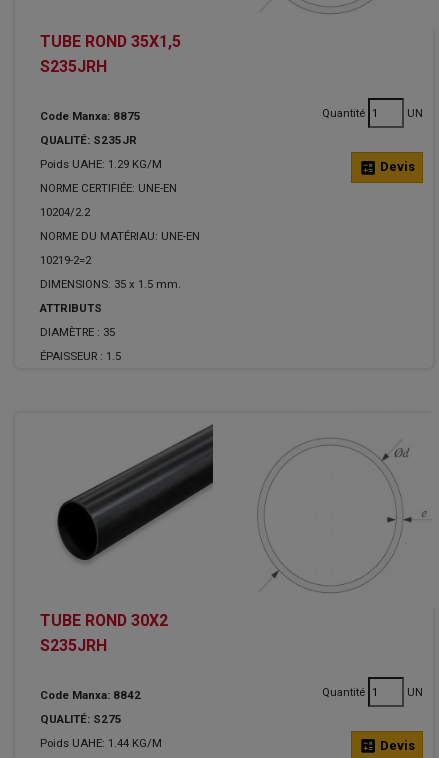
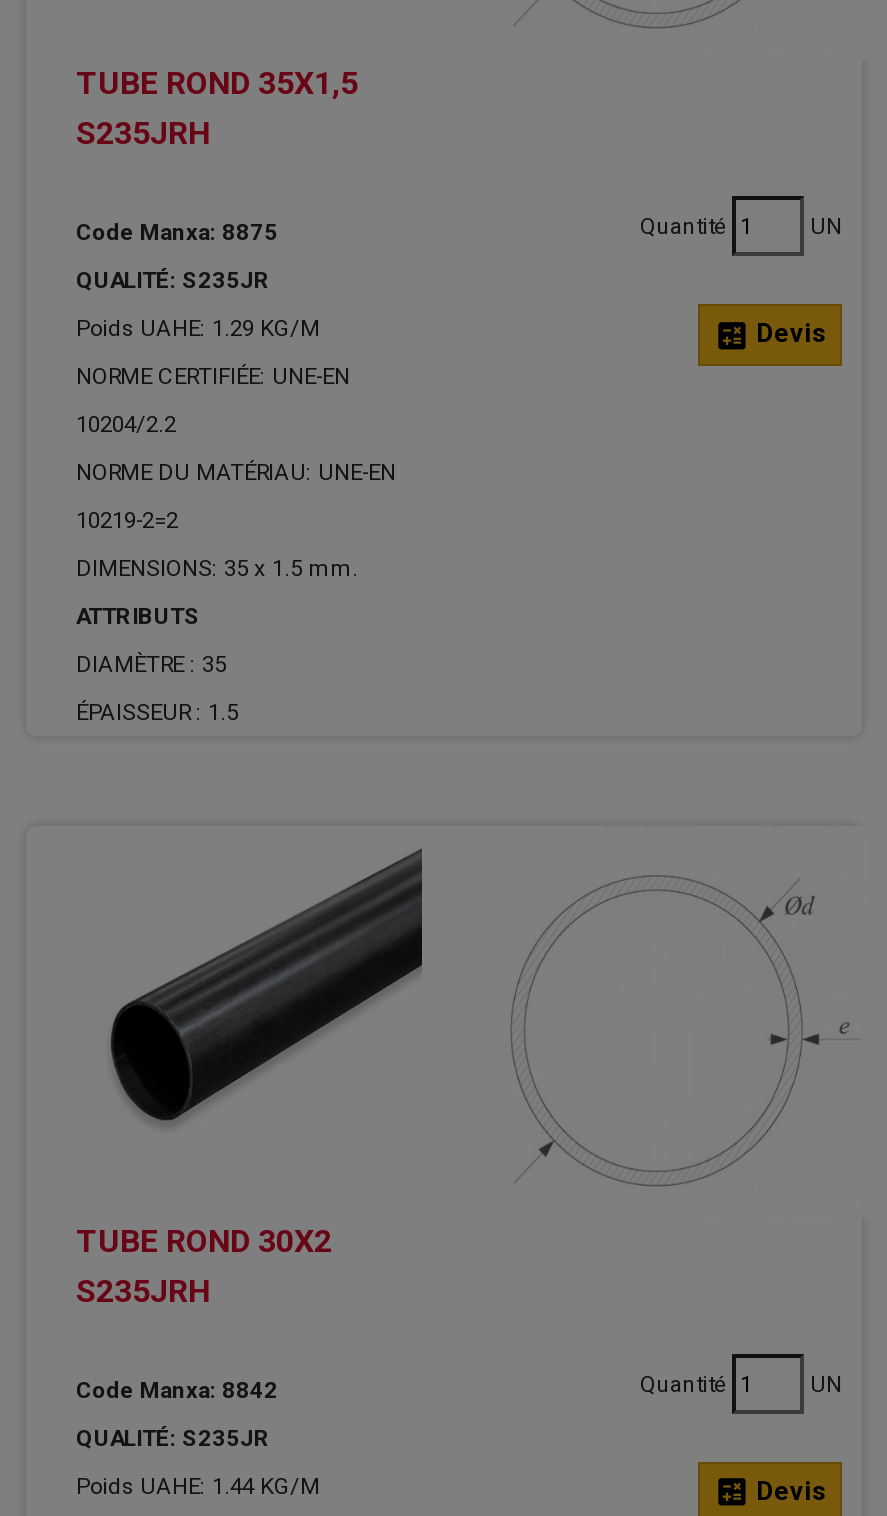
- QUALITÉ: S275
+ QUALITÉ: S235JR
